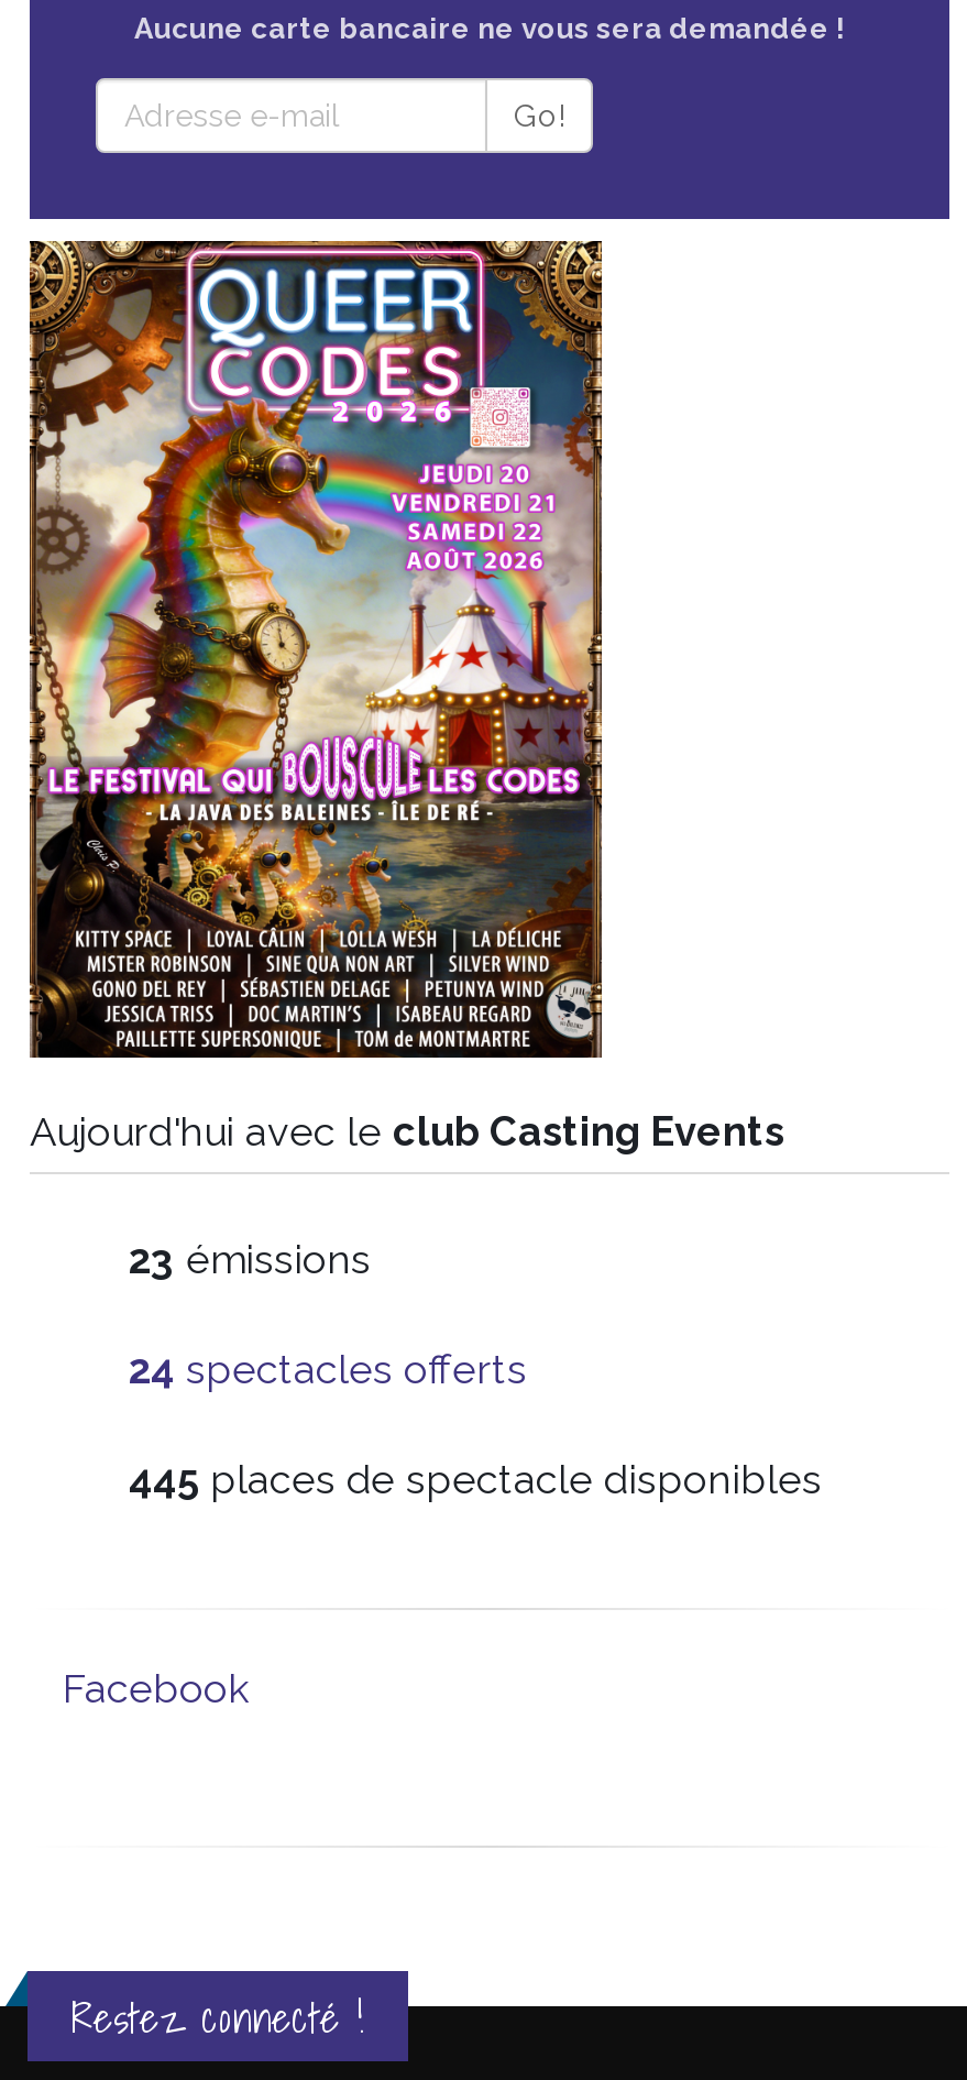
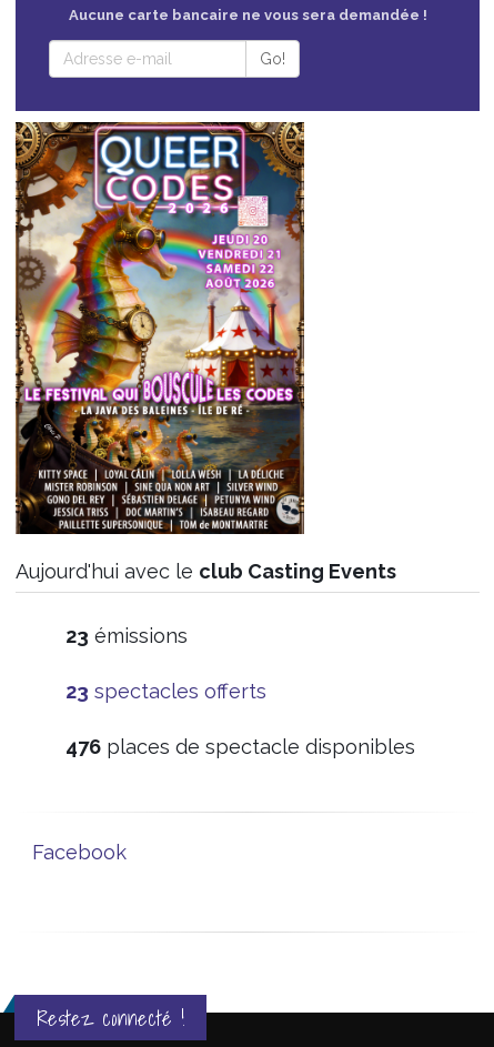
- 24 spectacles offerts
+ 23 spectacles offerts

- 445 places de spectacle disponibles
+ 476 places de spectacle disponibles
